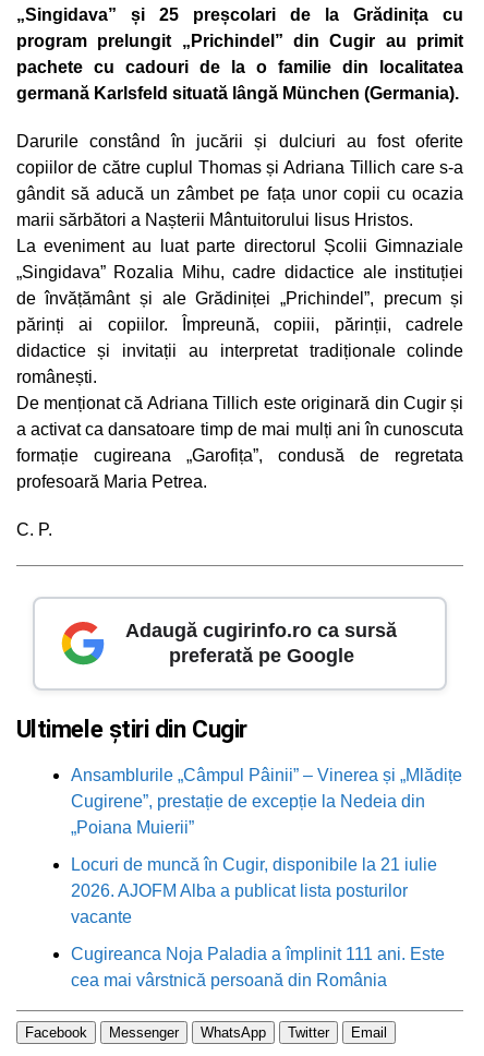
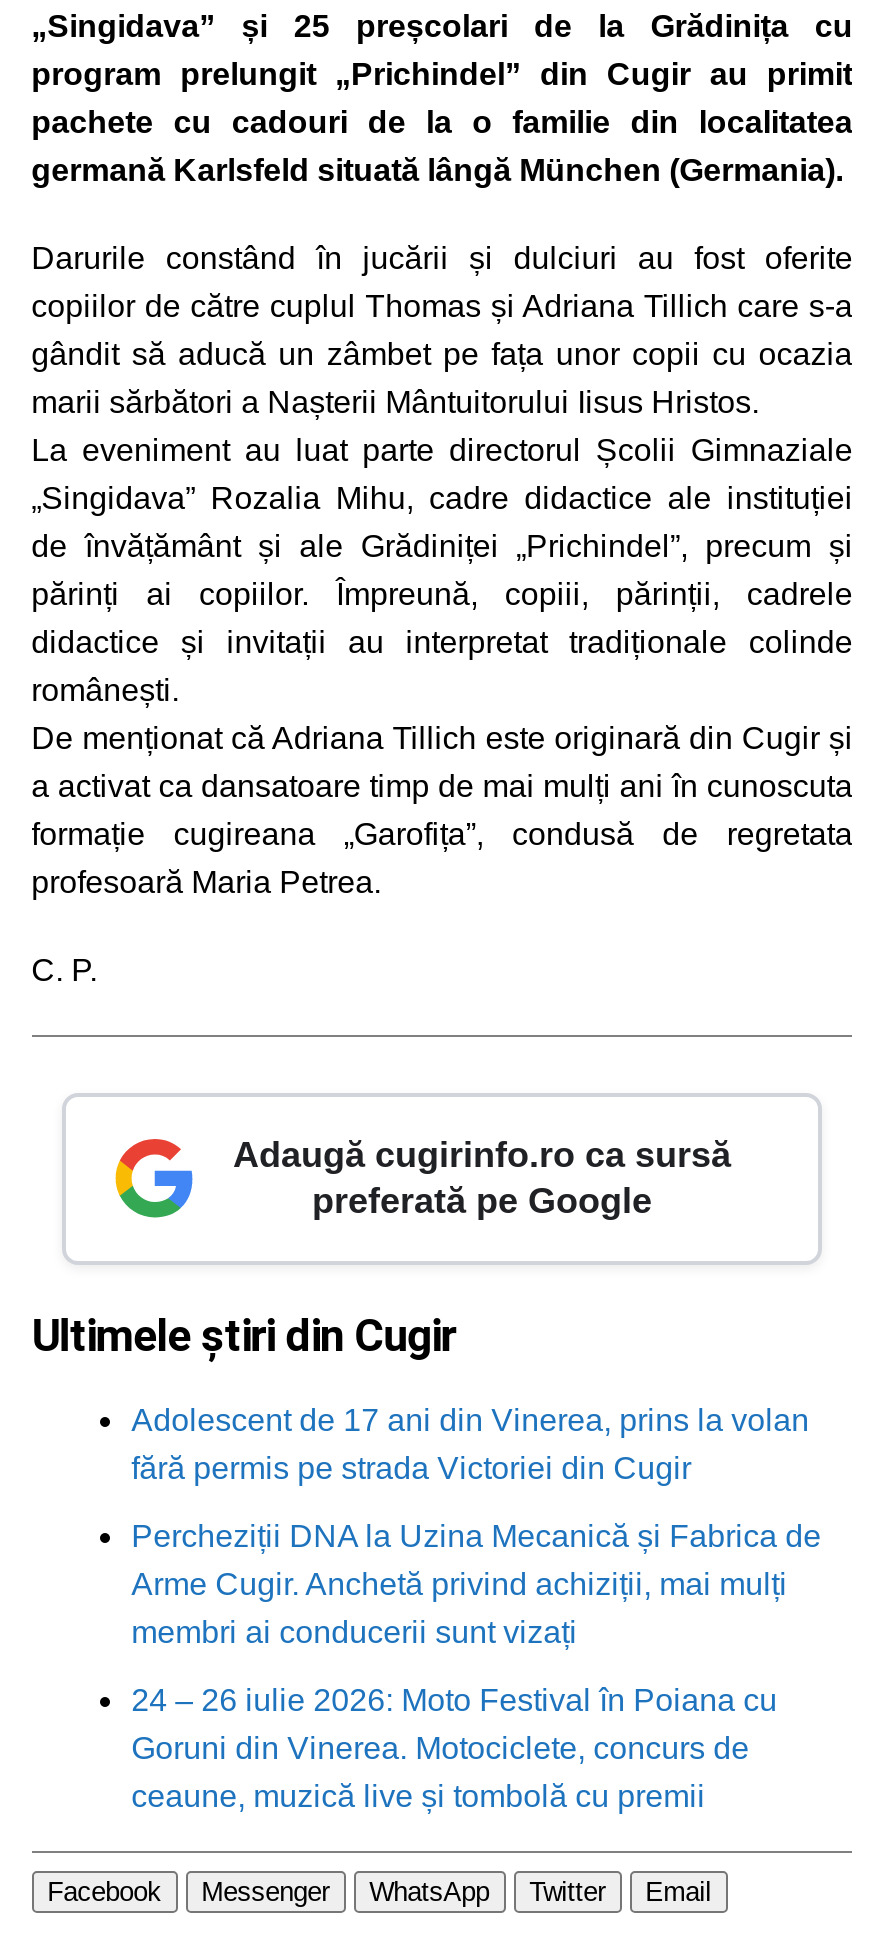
- Ansamblurile „Câmpul Pâinii” – Vinerea și „Mlădițe
- Cugirene”, prestație de excepție la Nedeia din
- „Poiana Muierii”
+ Adolescent de 17 ani din Vinerea, prins la volan
+ fără permis pe strada Victoriei din Cugir

- Locuri de muncă în Cugir, disponibile la 21 iulie
- 2026. AJOFM Alba a publicat lista posturilor
- vacante
+ Percheziții DNA la Uzina Mecanică și Fabrica de
+ Arme Cugir. Anchetă privind achiziții, mai mulți
+ membri ai conducerii sunt vizați

- Cugireanca Noja Paladia a împlinit 111 ani. Este
- cea mai vârstnică persoană din România
+ 24 – 26 iulie 2026: Moto Festival în Poiana cu
+ Goruni din Vinerea. Motociclete, concurs de
+ ceaune, muzică live și tombolă cu premii
